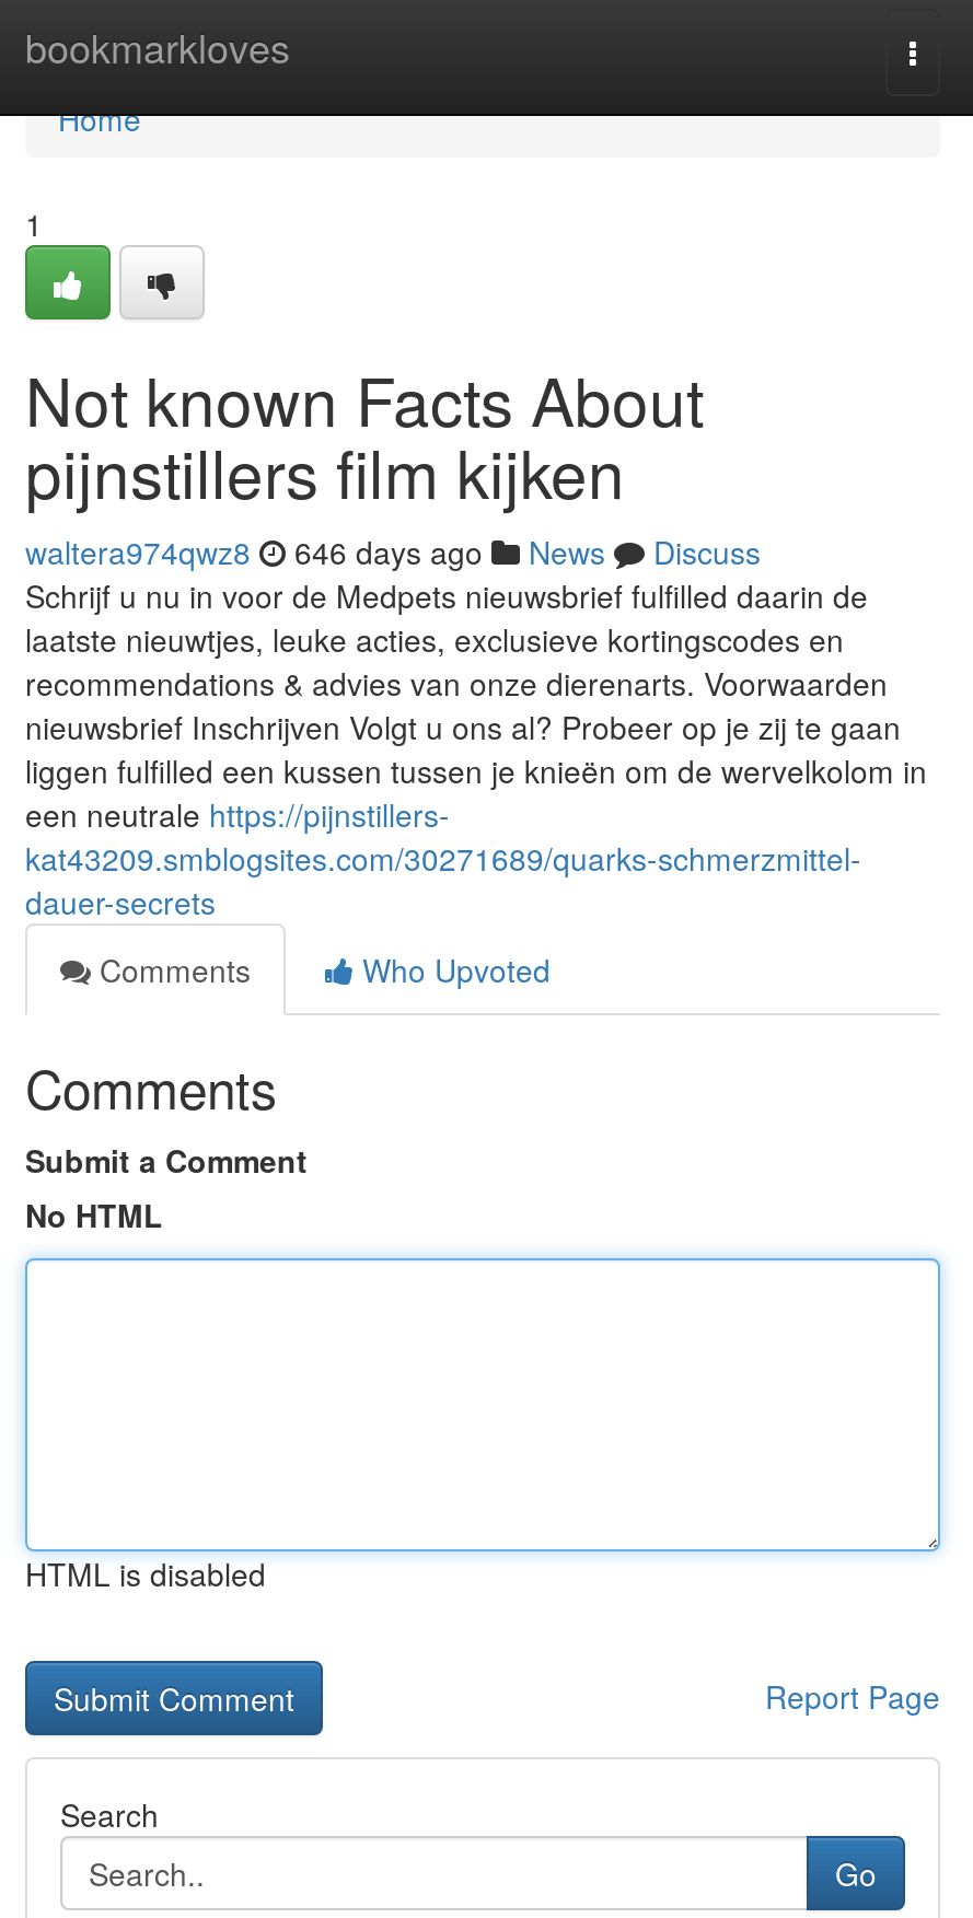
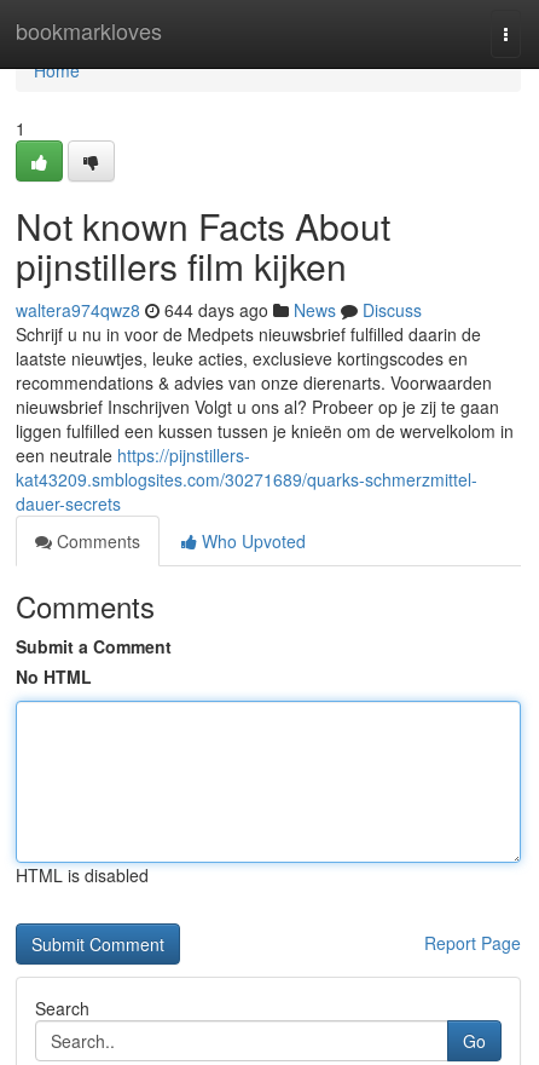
- waltera974qwz8 646 days ago News Discuss
+ waltera974qwz8 644 days ago News Discuss
